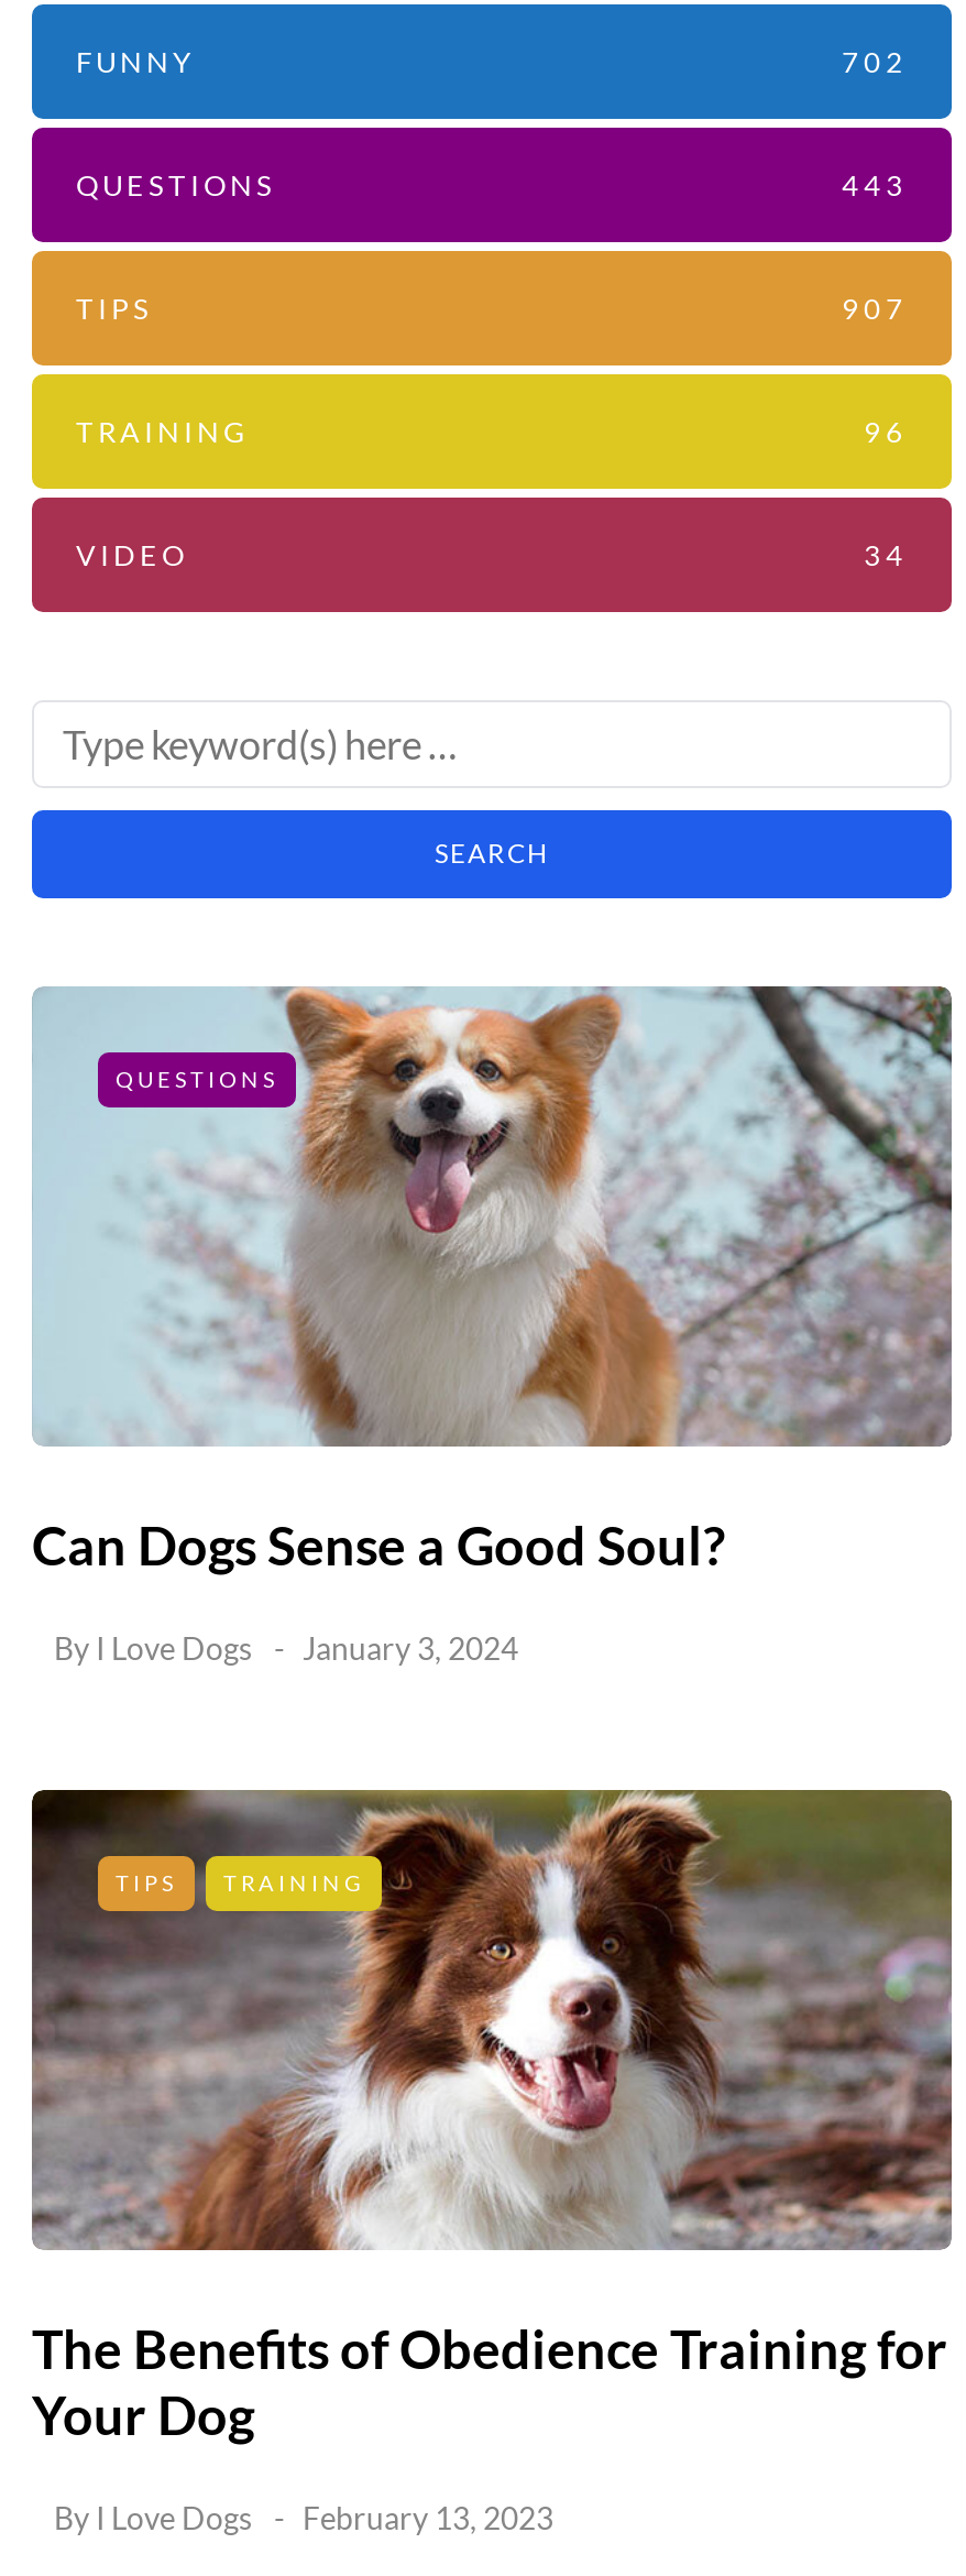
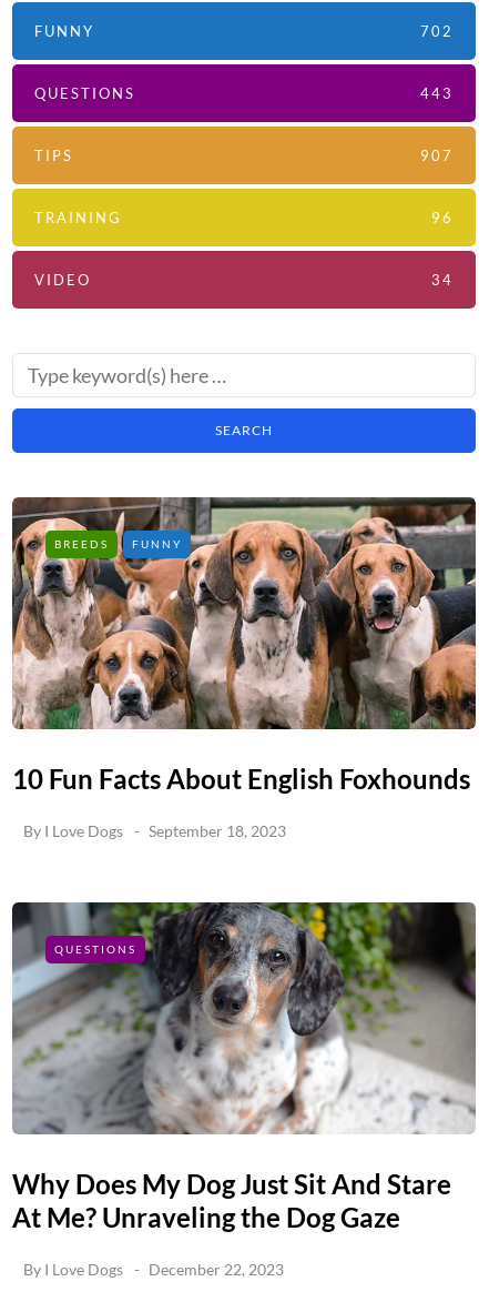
- [image]
- QUESTIONS
+ [image]
+ BREEDS
+ FUNNY

- Can Dogs Sense a Good Soul?
+ 10 Fun Facts About English Foxhounds

- By I Love Dogs January 3, 2024
+ By I Love Dogs September 18, 2023

- [image]
- TIPS
- TRAINING
+ [image]
+ QUESTIONS

- The Benefits of Obedience Training for
- Your Dog
+ Why Does My Dog Just Sit And Stare
+ At Me? Unraveling the Dog Gaze

- By I Love Dogs February 13, 2023
+ By I Love Dogs December 22, 2023
